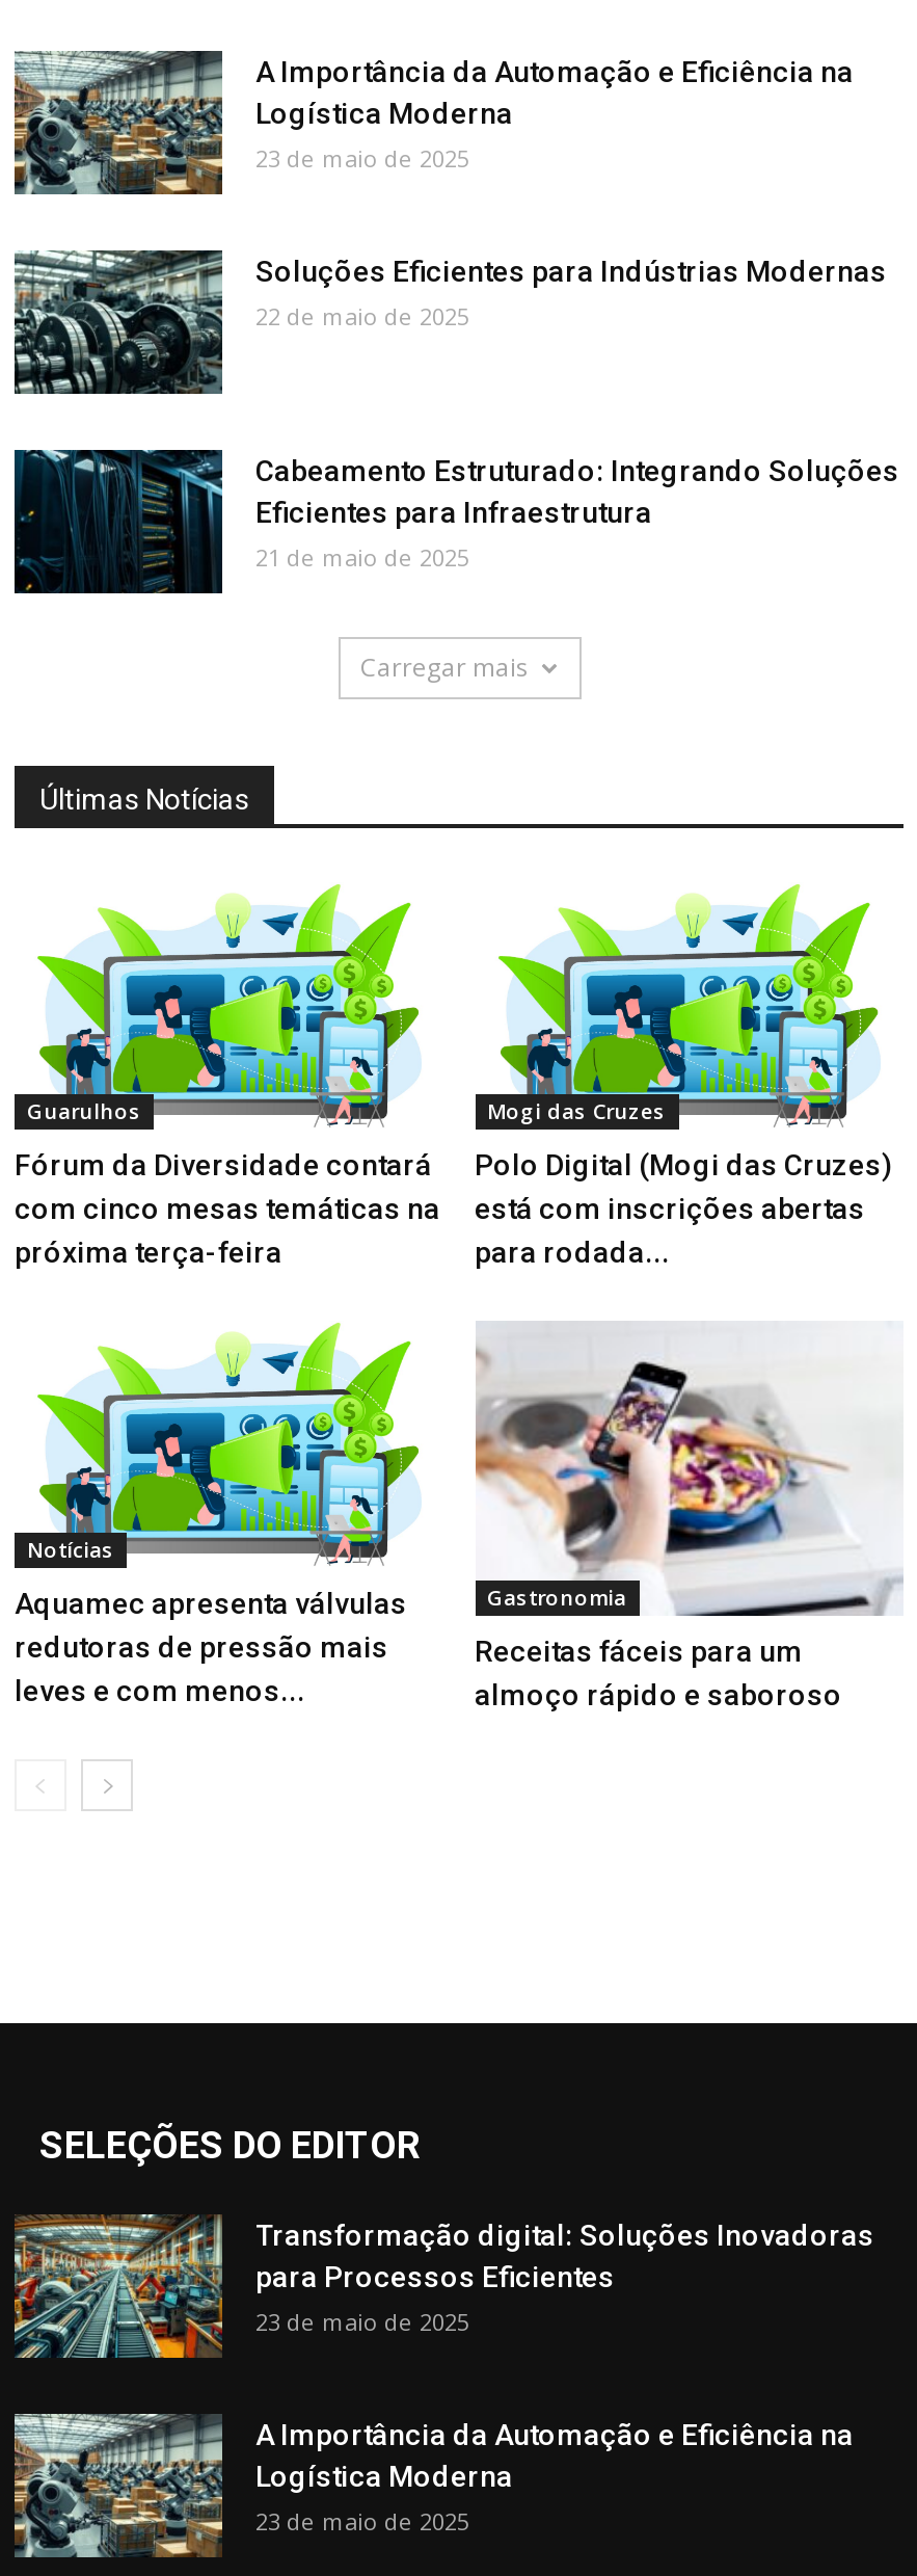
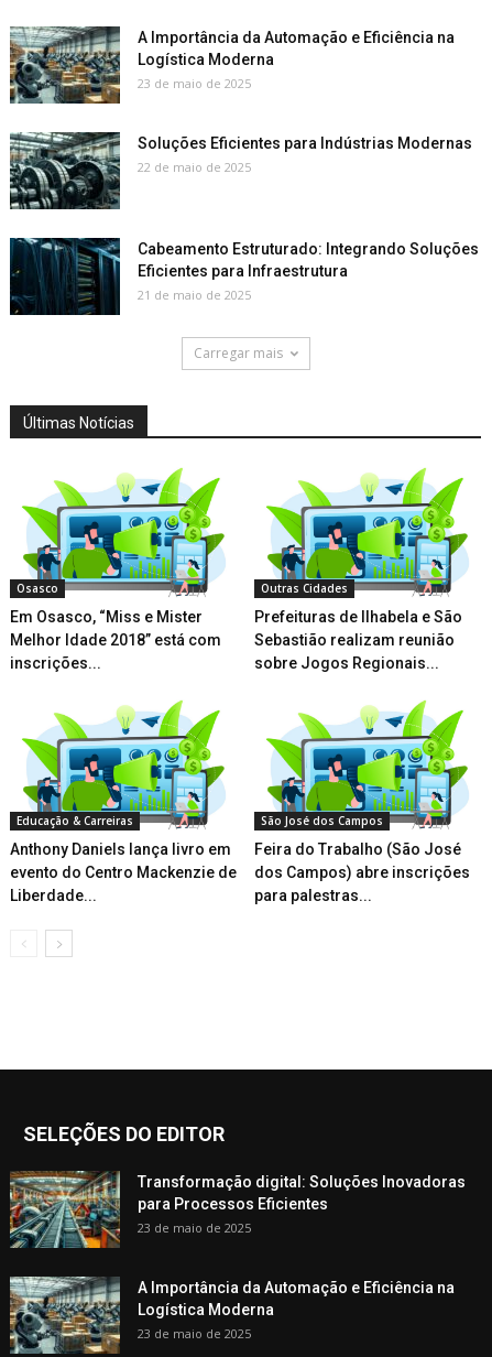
- Guarulhos
+ Osasco

- Mogi das Cruzes
+ Outras Cidades

- Fórum da Diversidade contará
- com cinco mesas temáticas na
- próxima terça-feira
+ Em Osasco, “Miss e Mister
+ Melhor Idade 2018” está com
+ inscrições...

- Polo Digital (Mogi das Cruzes)
- está com inscrições abertas
- para rodada...
+ Prefeituras de Ilhabela e São
+ Sebastião realizam reunião
+ sobre Jogos Regionais...

- [image]
- Gastronomia
+ [image]
+ São José dos Campos

- Notícias
+ Educação & Carreiras

- Aquamec apresenta válvulas
- redutoras de pressão mais
- leves e com menos...
+ Anthony Daniels lança livro em
+ evento do Centro Mackenzie de
+ Liberdade...

- Receitas fáceis para um
- almoço rápido e saboroso
+ Feira do Trabalho (São José
+ dos Campos) abre inscrições
+ para palestras...
